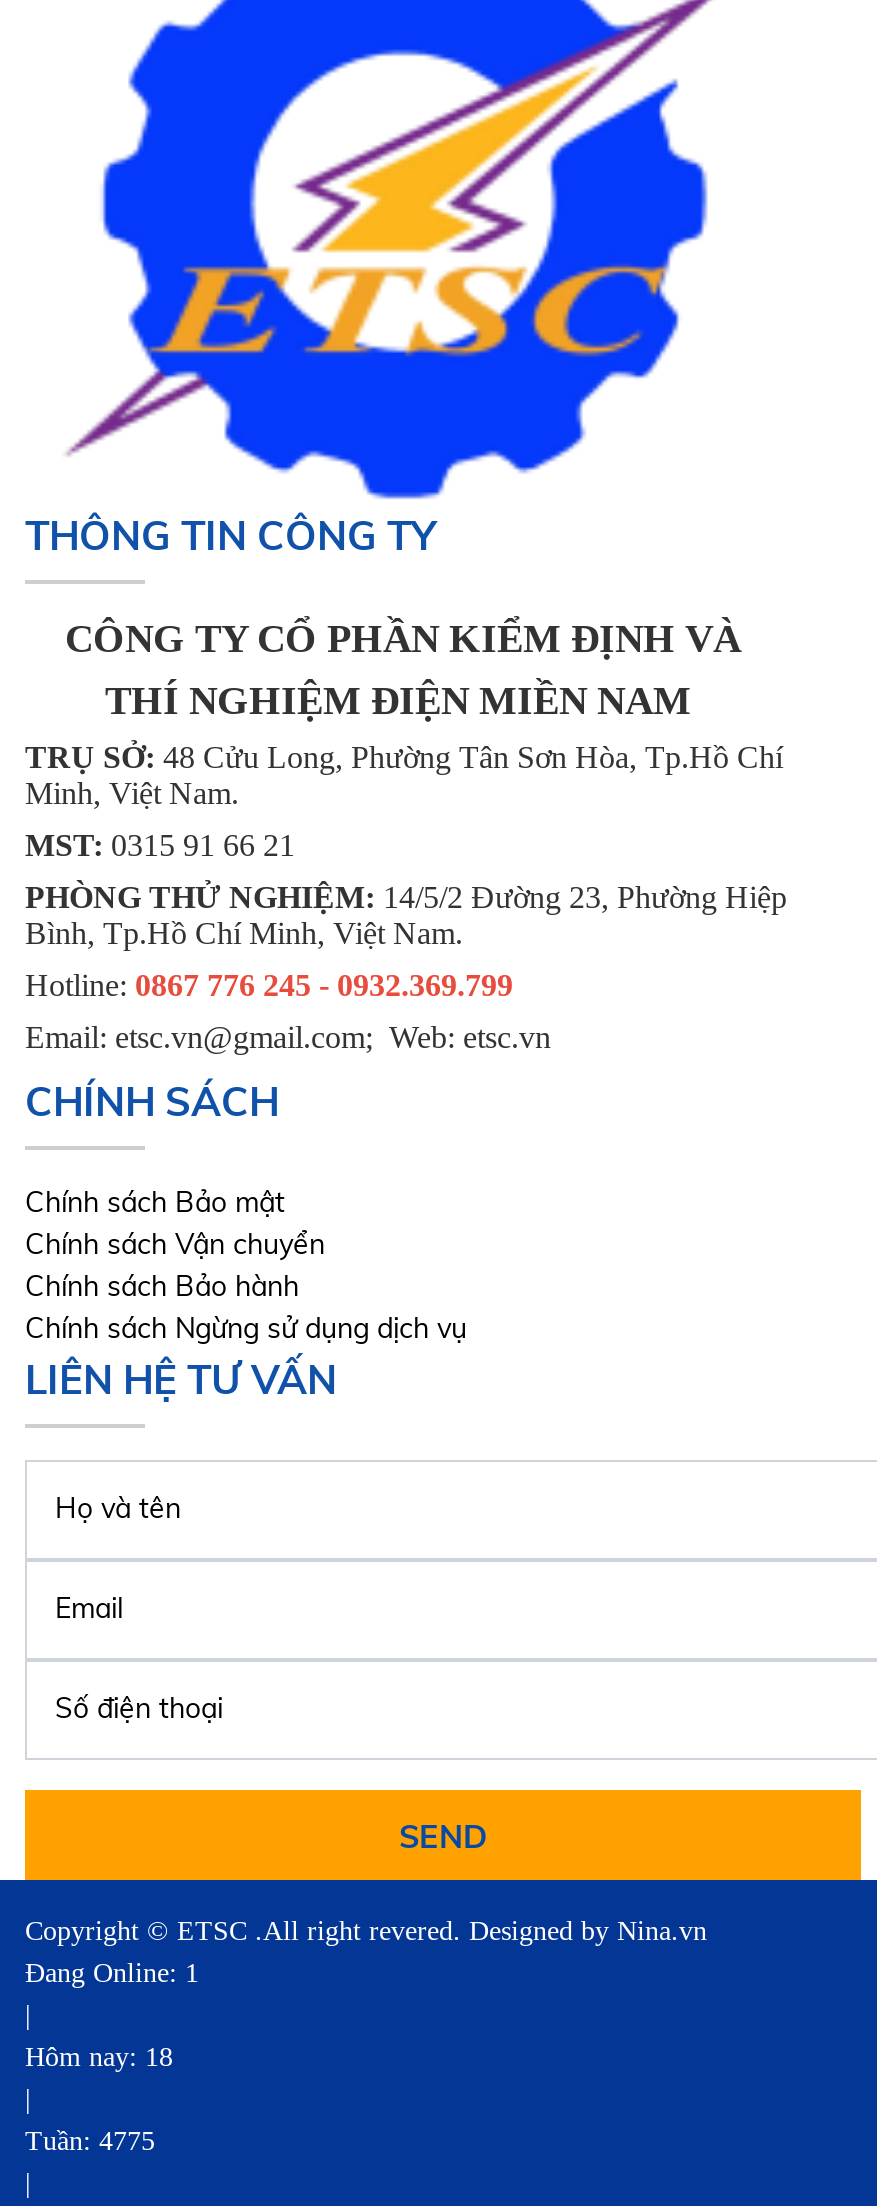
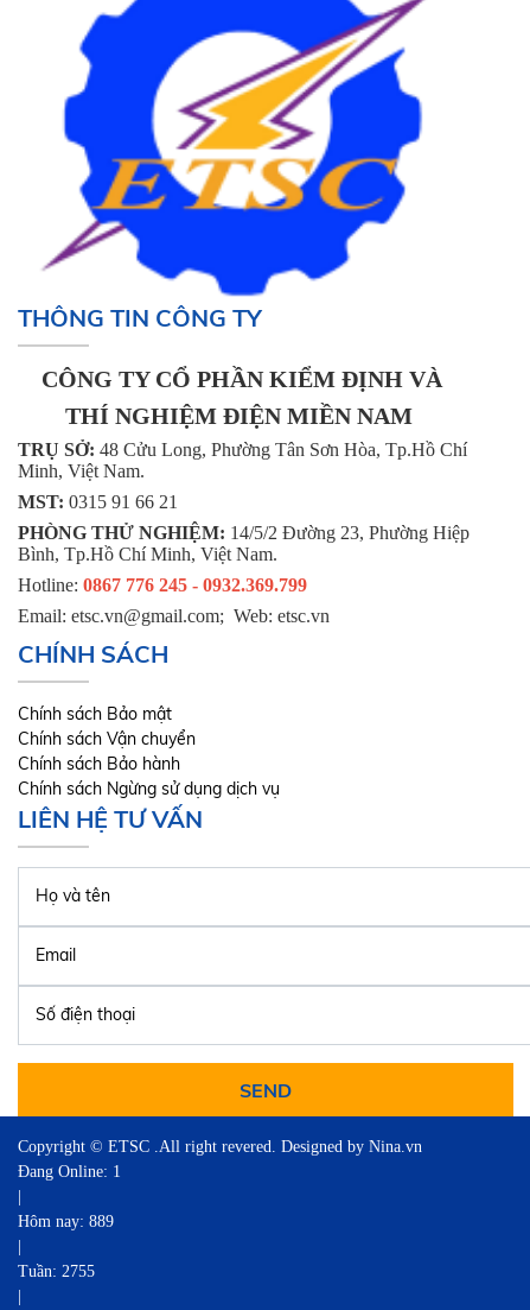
- Hôm nay: 18
+ Hôm nay: 889

- Tuần: 4775
+ Tuần: 2755
